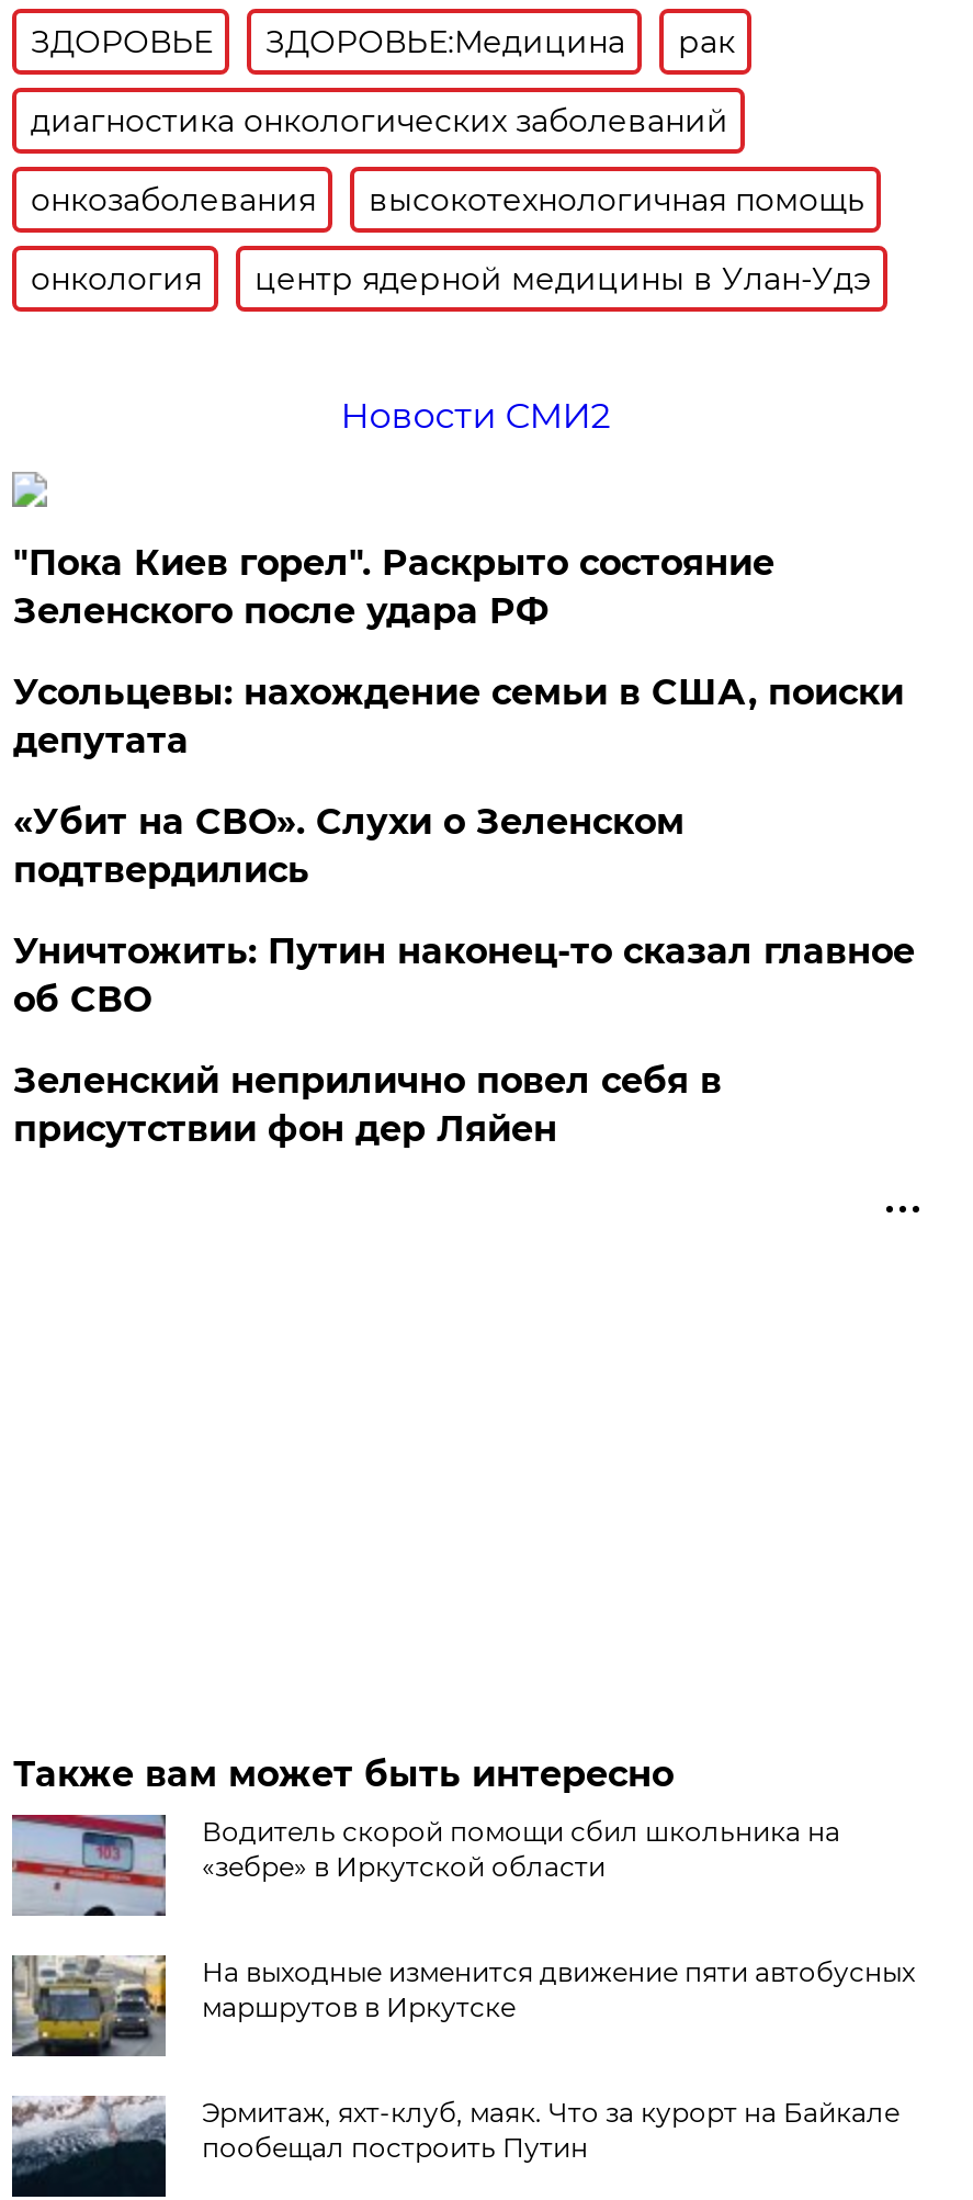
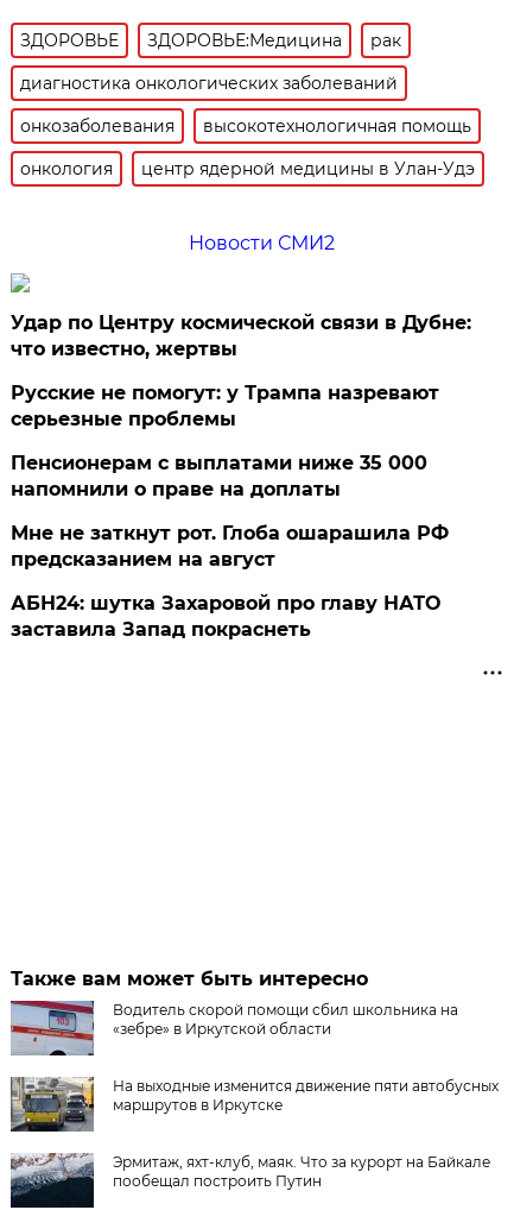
- "Пока Киев горел". Раскрыто состояние
- Зеленского после удара РФ
+ Удар по Центру космической связи в Дубне:
+ что известно, жертвы

- Усольцевы: нахождение семьи в США, поиски
- депутата
+ Русские не помогут: у Трампа назревают
+ серьезные проблемы

- «Убит на СВО». Слухи о Зеленском
- подтвердились
+ Пенсионерам с выплатами ниже 35 000
+ напомнили о праве на доплаты

- Уничтожить: Путин наконец-то сказал главное
- об СВО
+ Мне не заткнут рот. Глоба ошарашила РФ
+ предсказанием на август

- Зеленский неприлично повел cебя в
- присутствии фон дер Ляйен
+ АБН24: шутка Захаровой про главу НАТО
+ заставила Запад покраснеть
